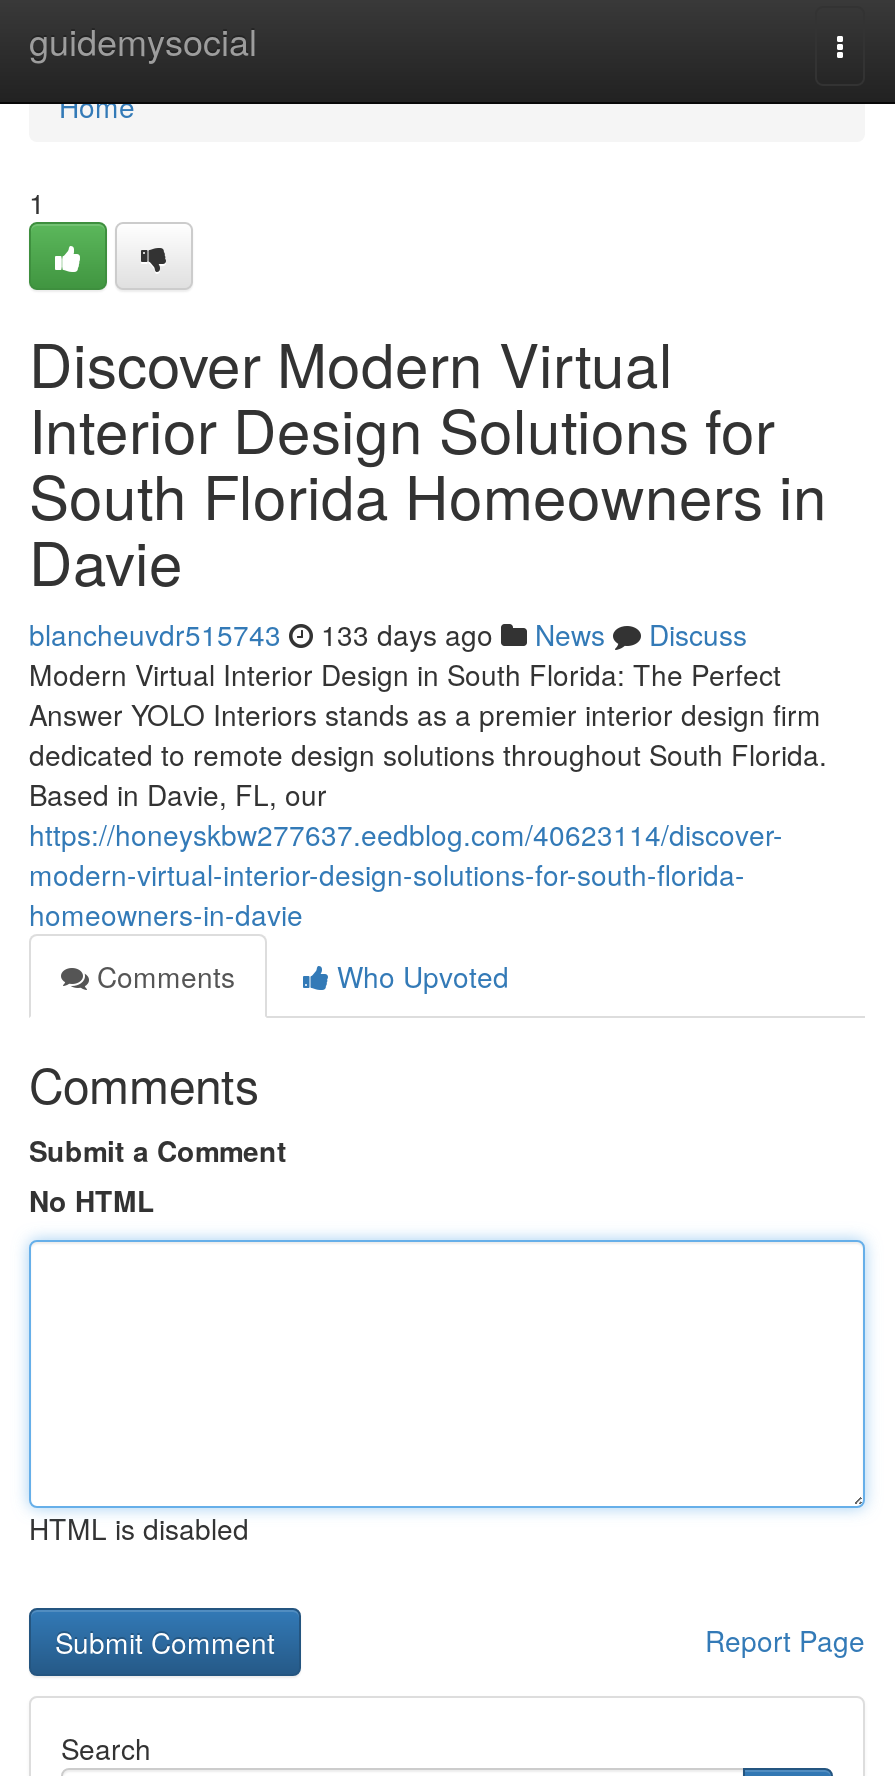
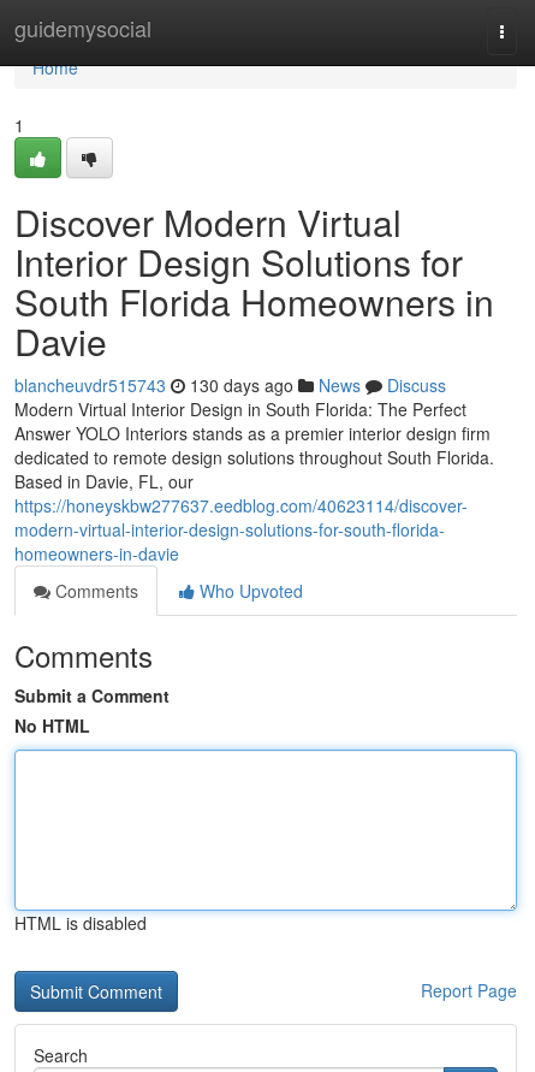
- blancheuvdr515743 133 days ago News Discuss
+ blancheuvdr515743 130 days ago News Discuss
